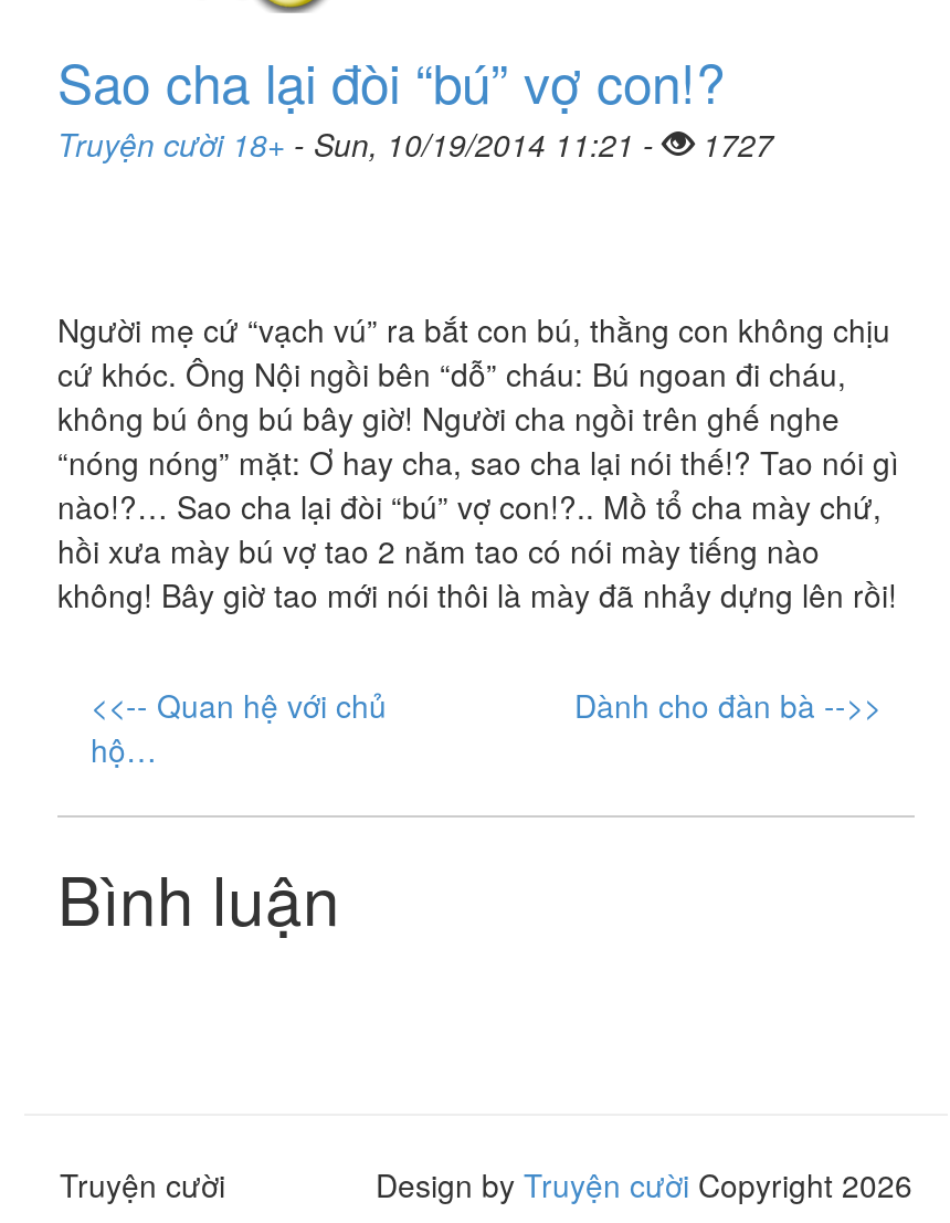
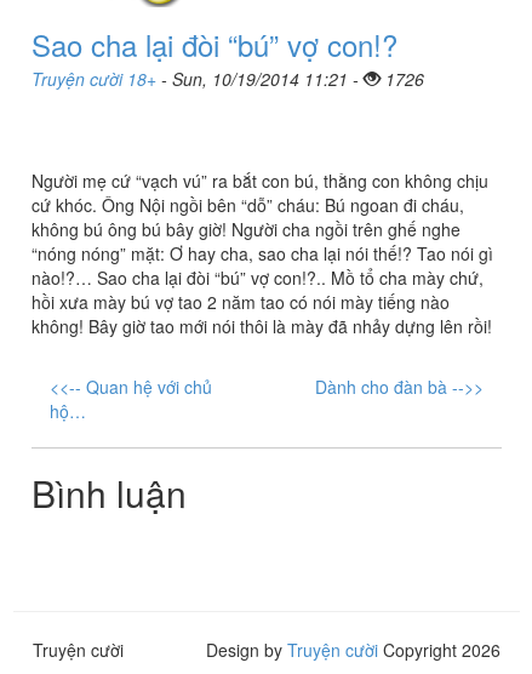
- Truyện cười 18+ - Sun, 10/19/2014 11:21 - 1727
+ Truyện cười 18+ - Sun, 10/19/2014 11:21 - 1726
